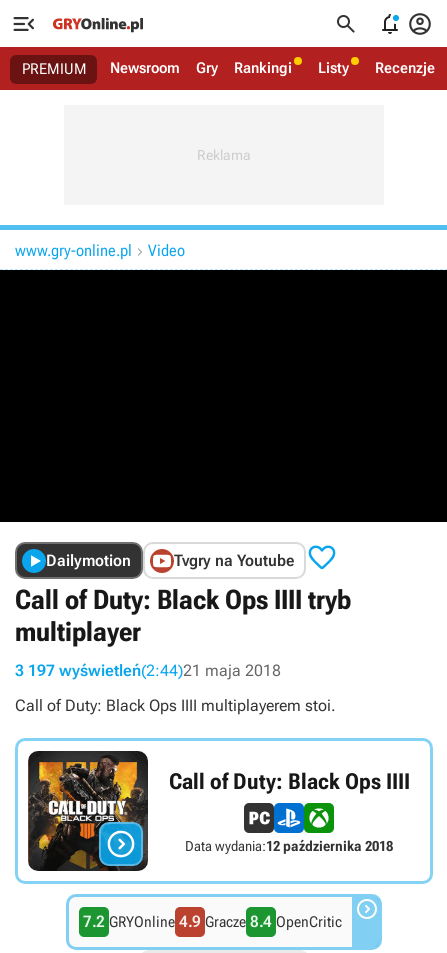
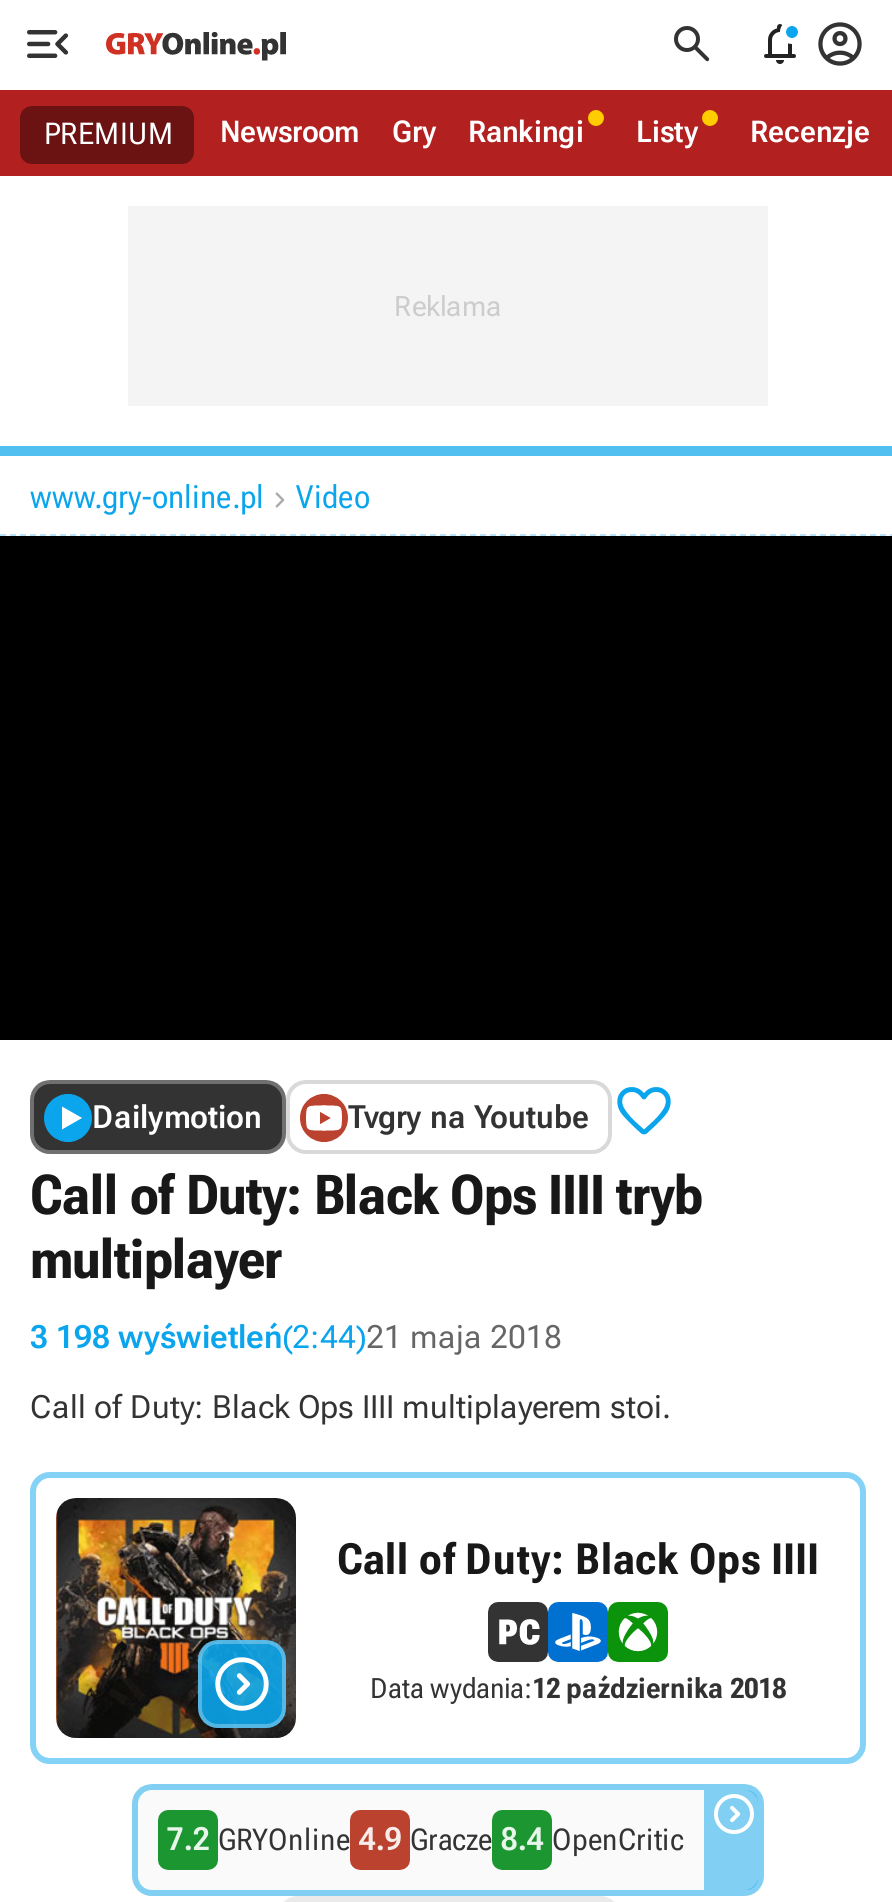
- 3 197 wyświetleń(2:44)21 maja 2018
+ 3 198 wyświetleń(2:44)21 maja 2018
